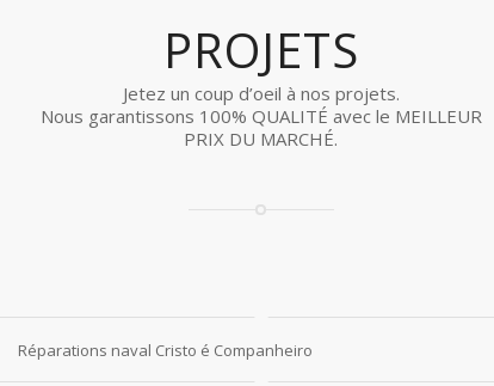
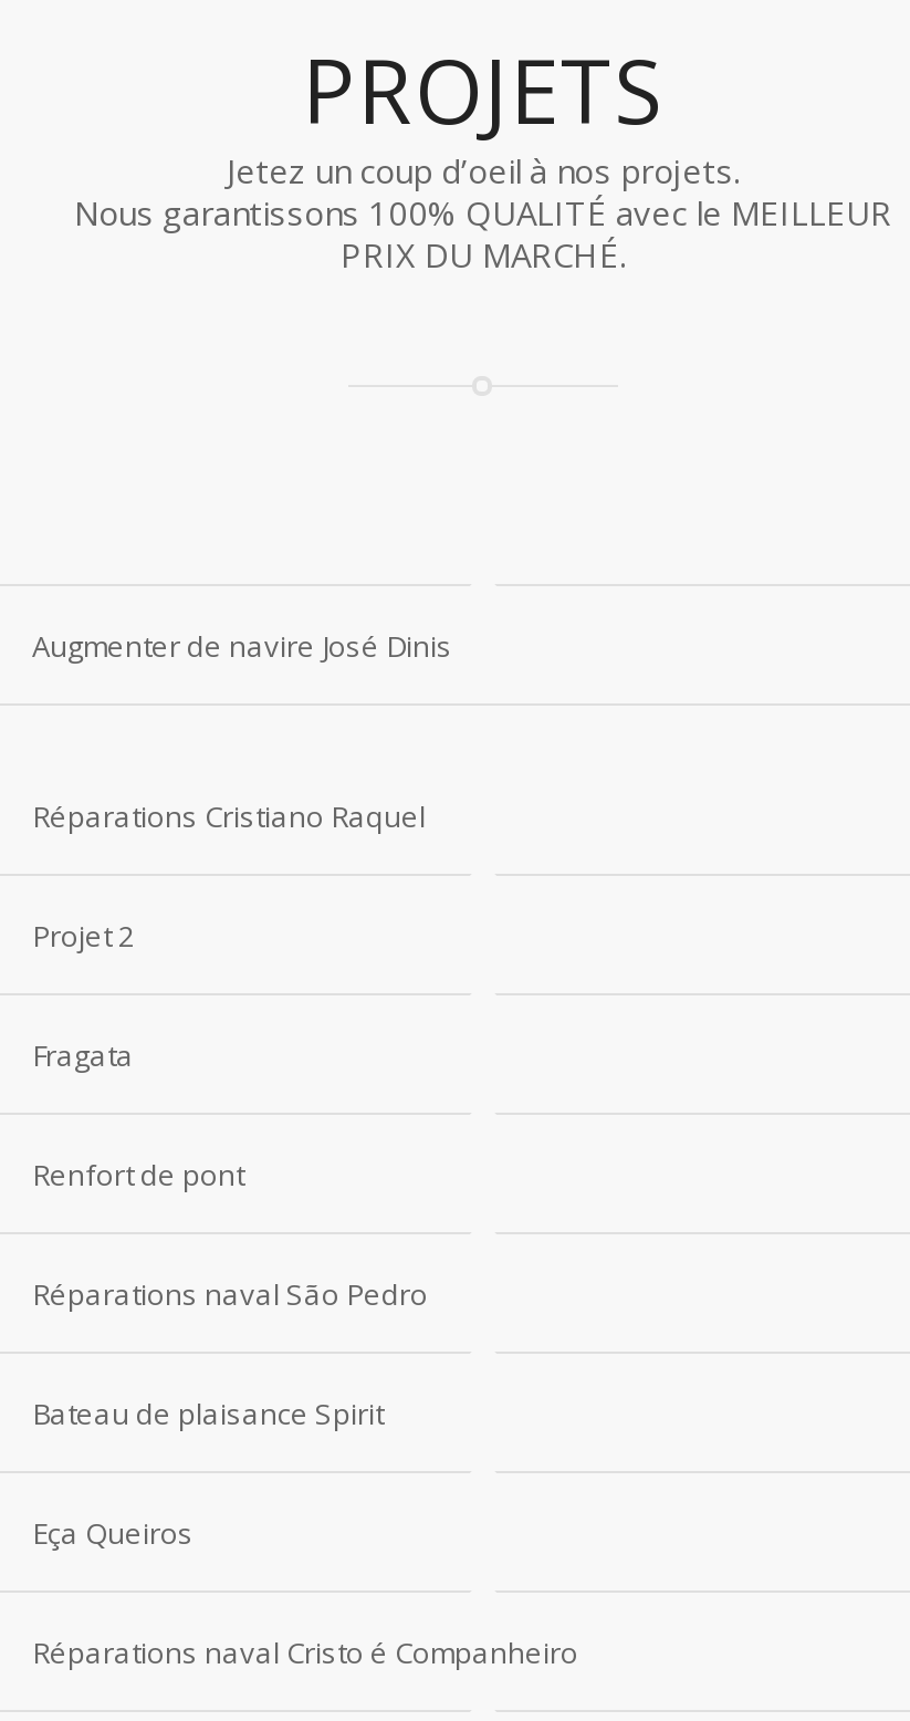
+ Augmenter de navire José Dinis

+ Réparations Cristiano Raquel
+ Projet 2
+ Fragata
+ Renfort de pont
+ Réparations naval São Pedro
+ Bateau de plaisance Spirit
+ Eça Queiros
